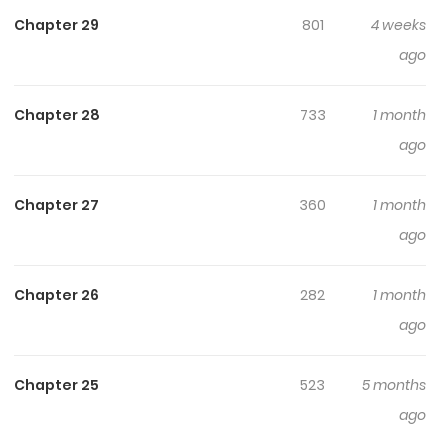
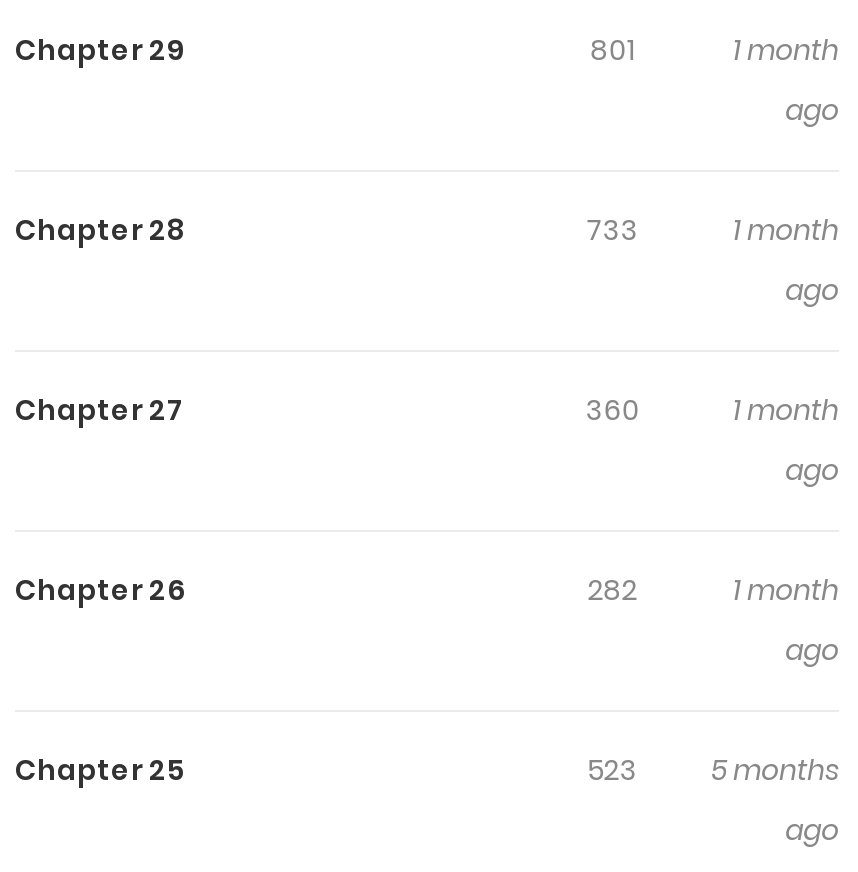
- 4 weeks
+ 1 month
